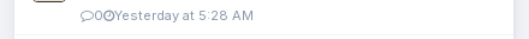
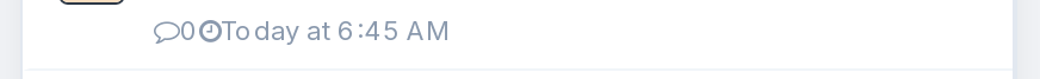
- Yesterday at 5:28 AM
+ Today at 6:45 AM
